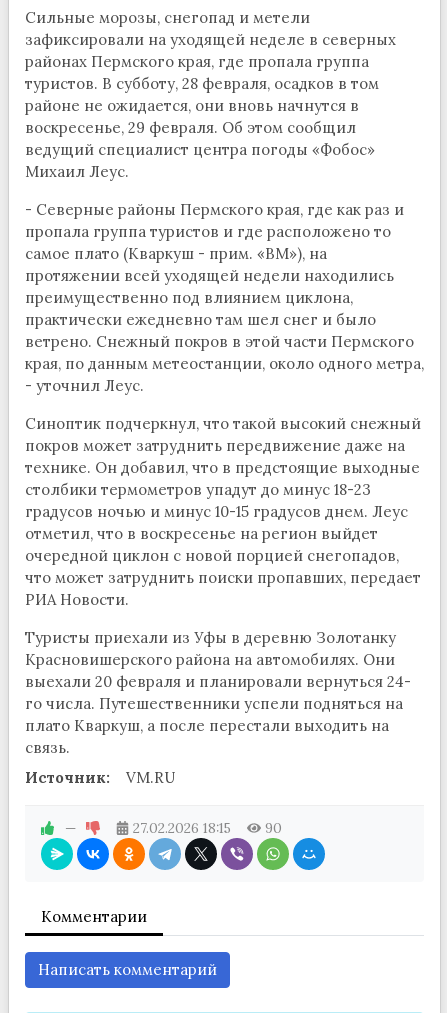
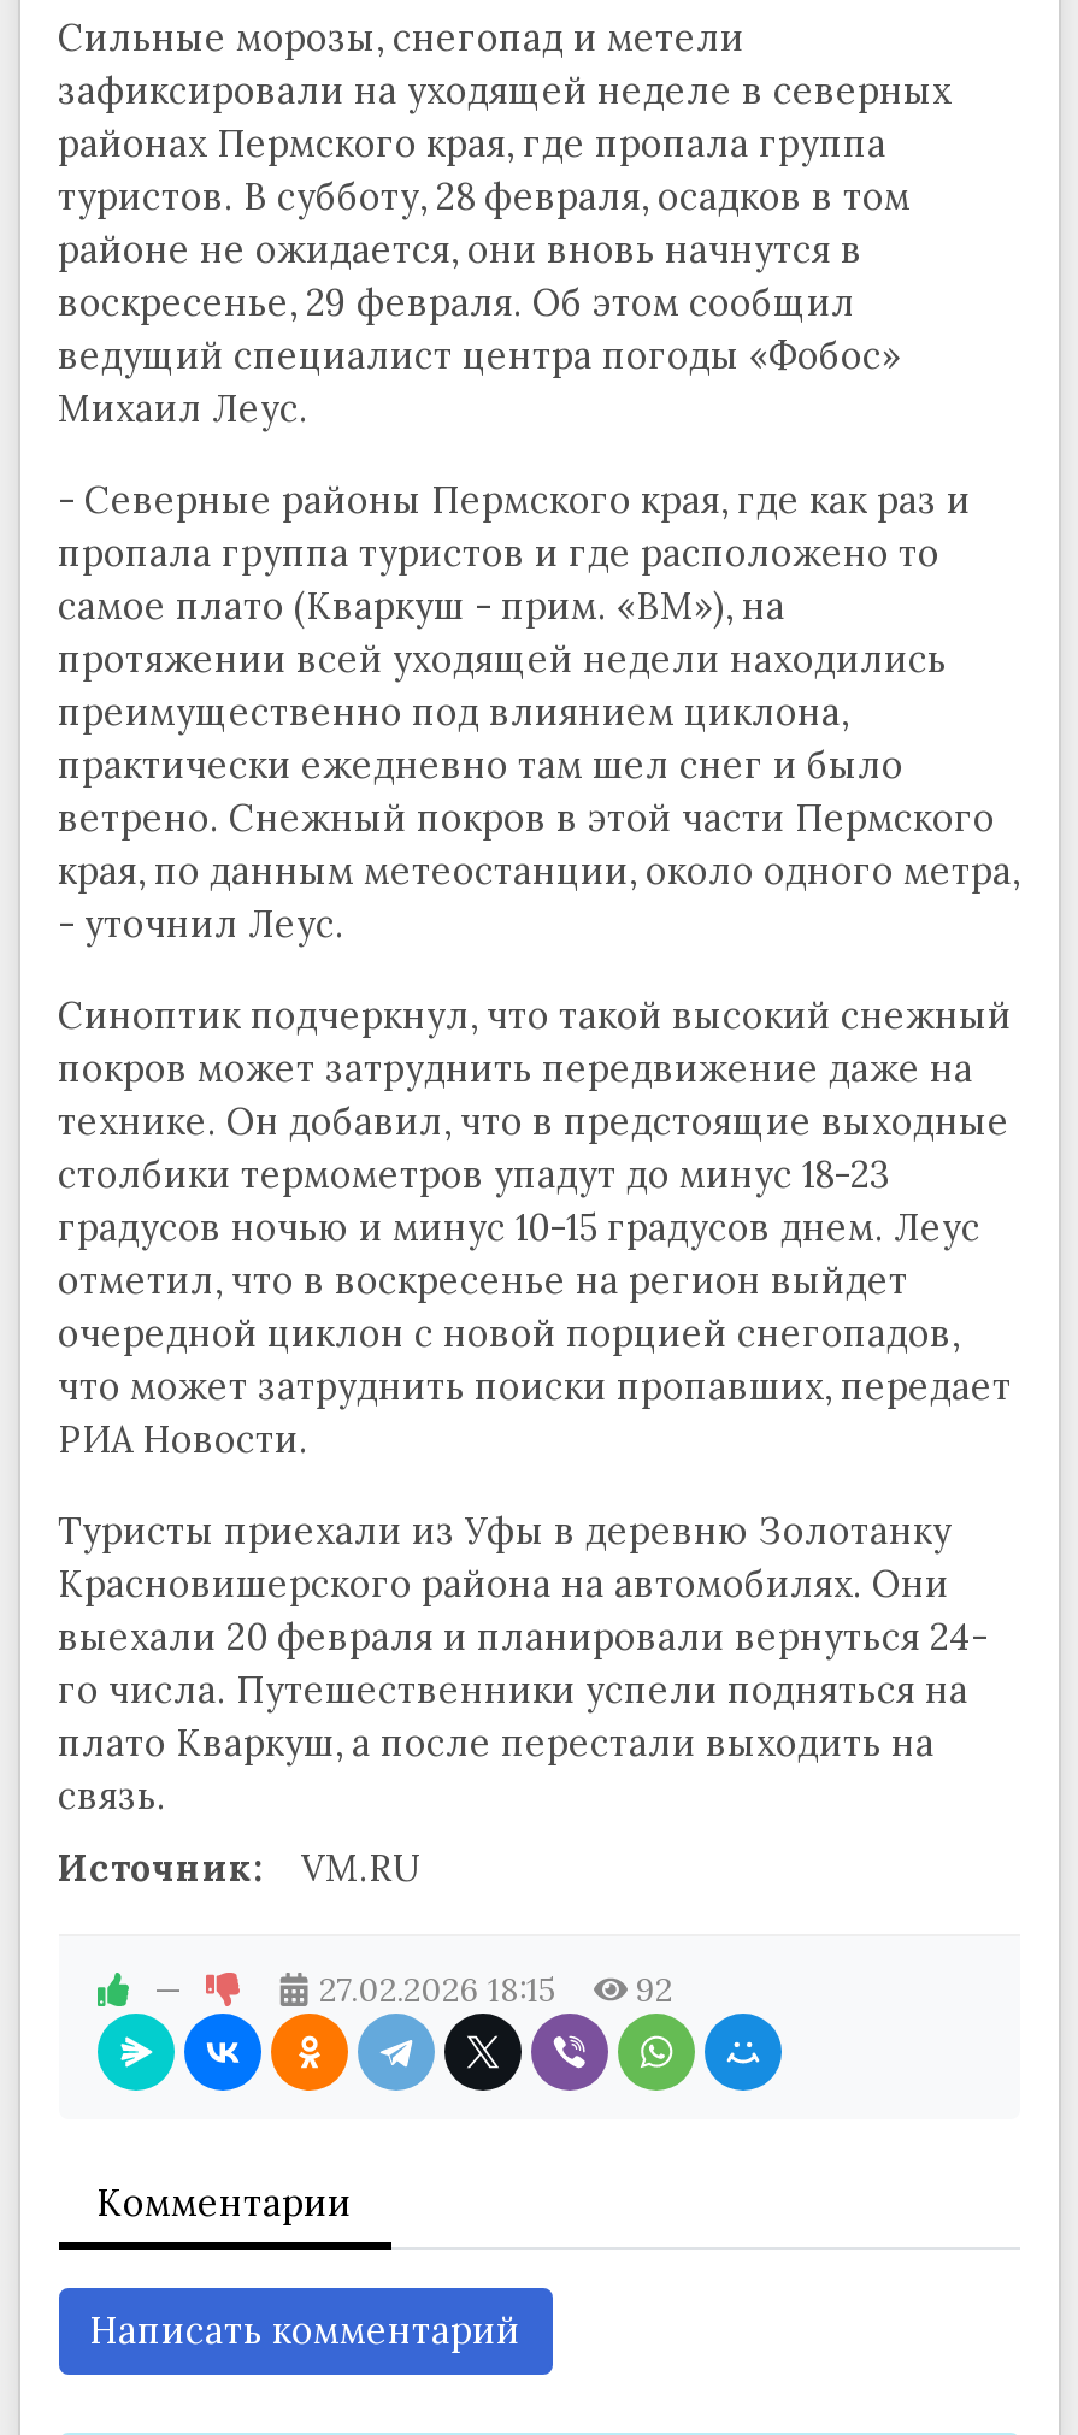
- 27.02.2026 18:15 90
+ 27.02.2026 18:15 92
